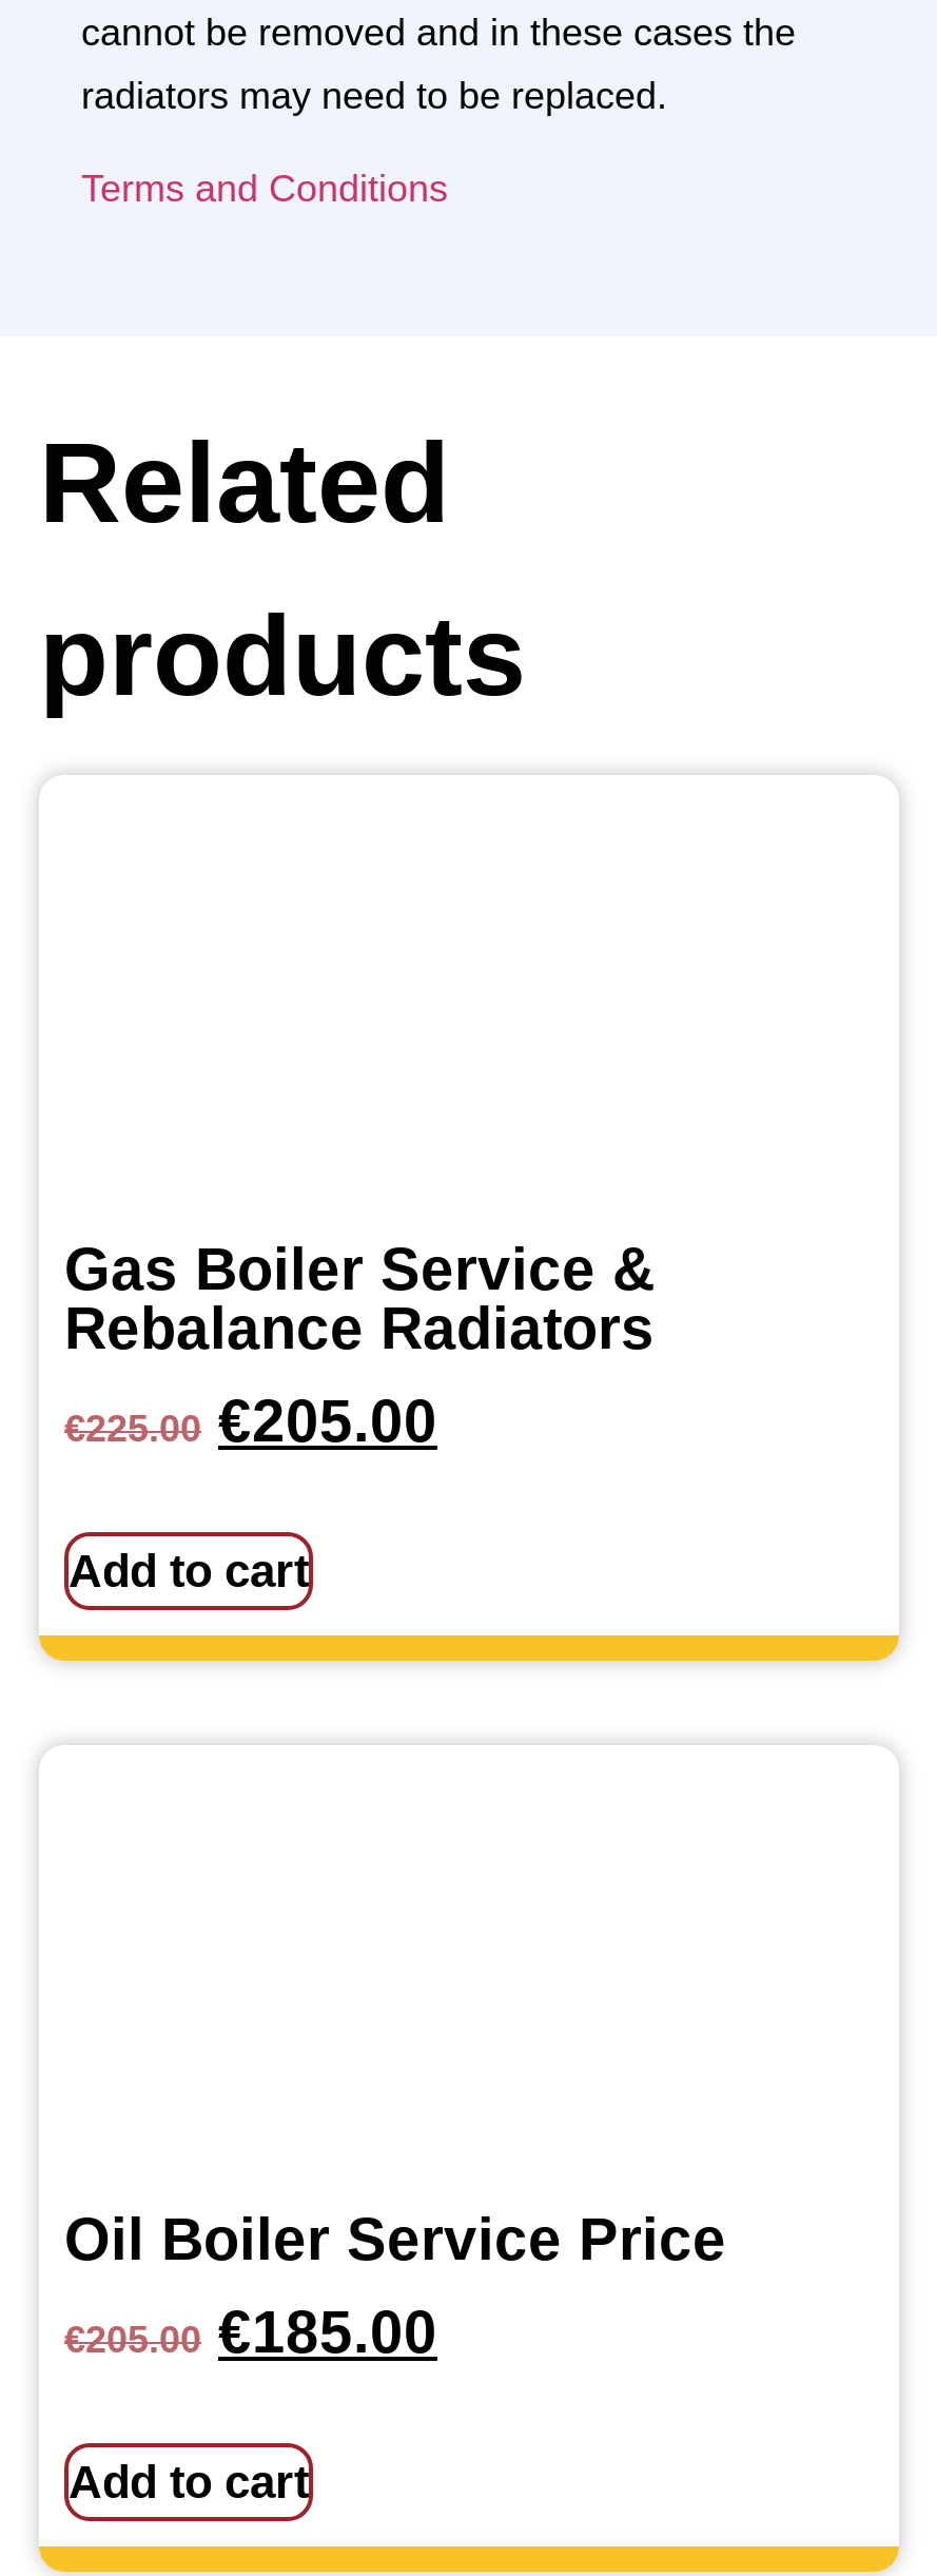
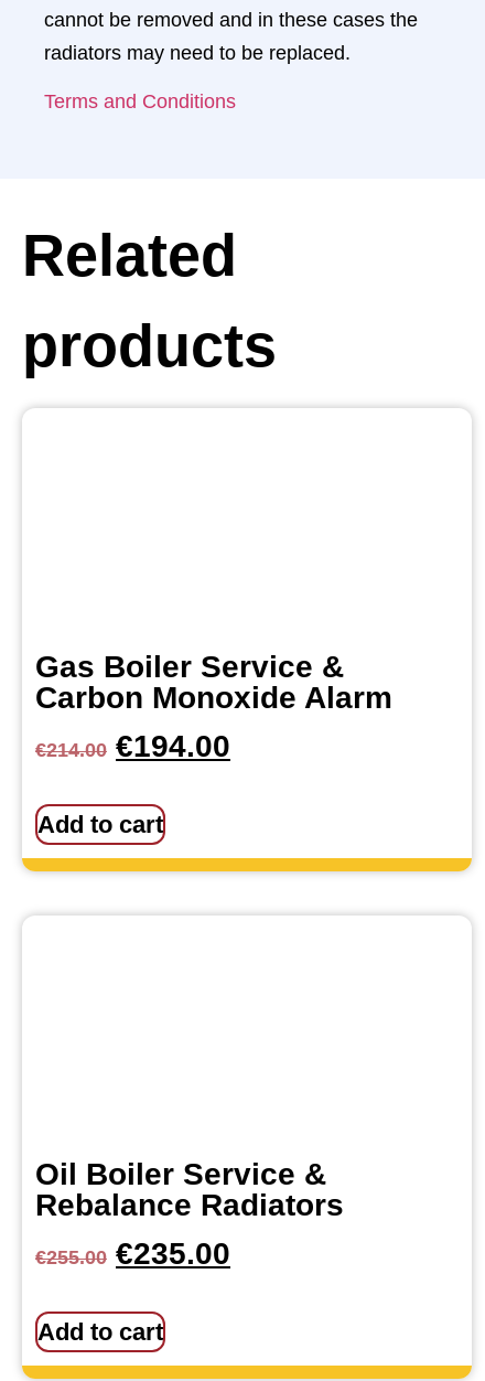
moved down: Rebalance Radiators

- €225.00 €205.00
+ Carbon Monoxide Alarm
+ €214.00 €194.00

- Oil Boiler Service Price
- €205.00 €185.00
+ Oil Boiler Service &
+ €255.00 €235.00
